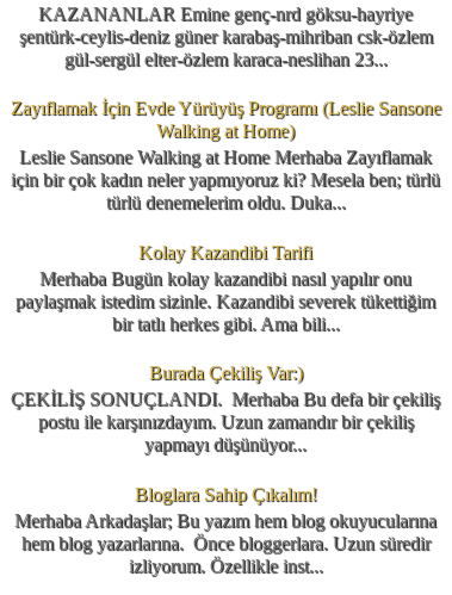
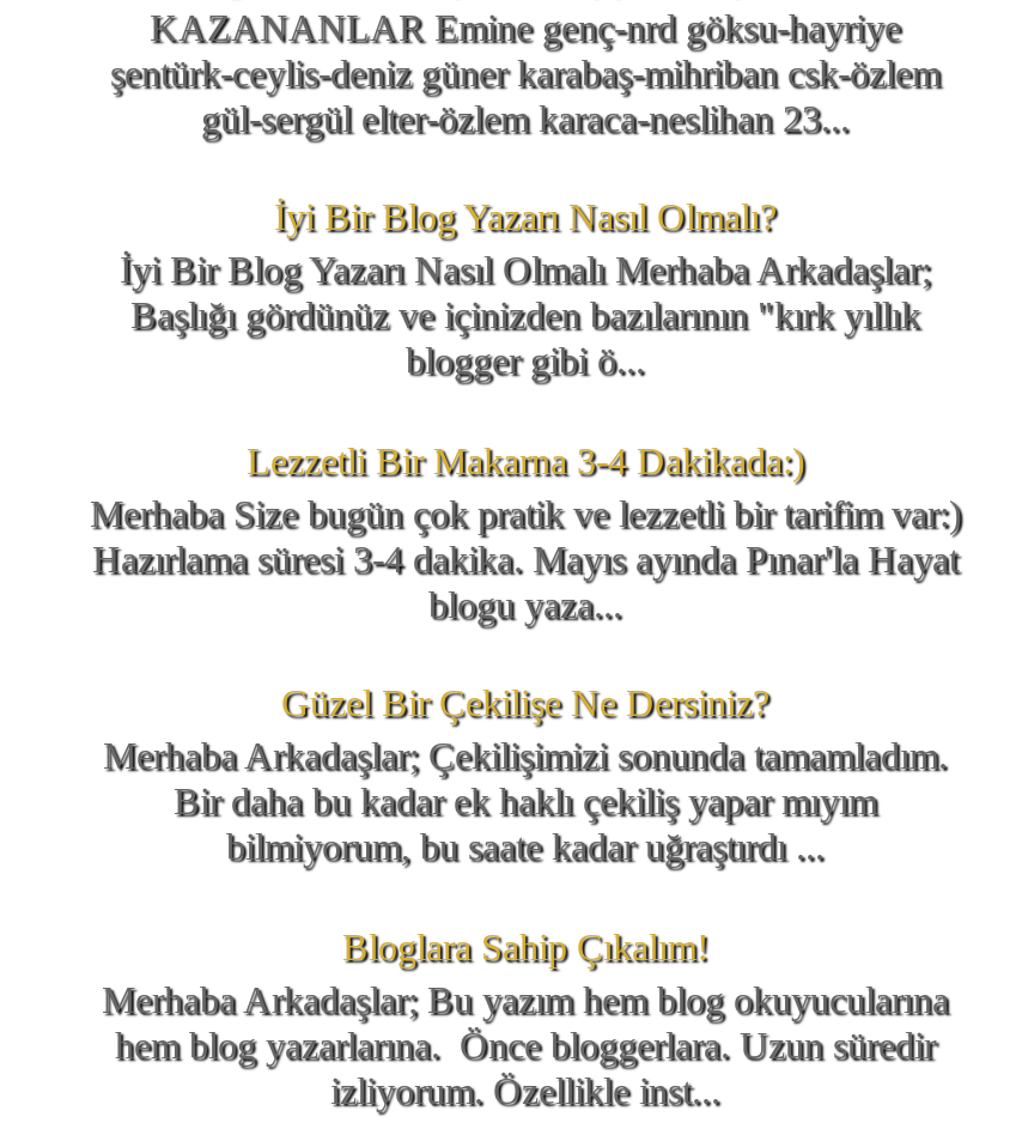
- Zayıflamak İçin Evde Yürüyüş Programı (Leslie Sansone
- Walking at Home)
- Leslie Sansone Walking at Home Merhaba Zayıflamak
- için bir çok kadın neler yapmıyoruz ki? Mesela ben; türlü
- türlü denemelerim oldu. Duka...
+ İyi Bir Blog Yazarı Nasıl Olmalı?
+ İyi Bir Blog Yazarı Nasıl Olmalı Merhaba Arkadaşlar;
+ Başlığı gördünüz ve içinizden bazılarının "kırk yıllık
+ blogger gibi ö...

- Kolay Kazandibi Tarifi
- Merhaba Bugün kolay kazandibi nasıl yapılır onu
- paylaşmak istedim sizinle. Kazandibi severek tükettiğim
- bir tatlı herkes gibi. Ama bili...
+ Lezzetli Bir Makarna 3-4 Dakikada:)
+ Merhaba Size bugün çok pratik ve lezzetli bir tarifim var:)
+ Hazırlama süresi 3-4 dakika. Mayıs ayında Pınar'la Hayat
+ blogu yaza...

- Burada Çekiliş Var:)
- ÇEKİLİŞ SONUÇLANDI. Merhaba Bu defa bir çekiliş
- postu ile karşınızdayım. Uzun zamandır bir çekiliş
- yapmayı düşünüyor...
+ Güzel Bir Çekilişe Ne Dersiniz?
+ Merhaba Arkadaşlar; Çekilişimizi sonunda tamamladım.
+ Bir daha bu kadar ek haklı çekiliş yapar mıyım
+ bilmiyorum, bu saate kadar uğraştırdı ...
